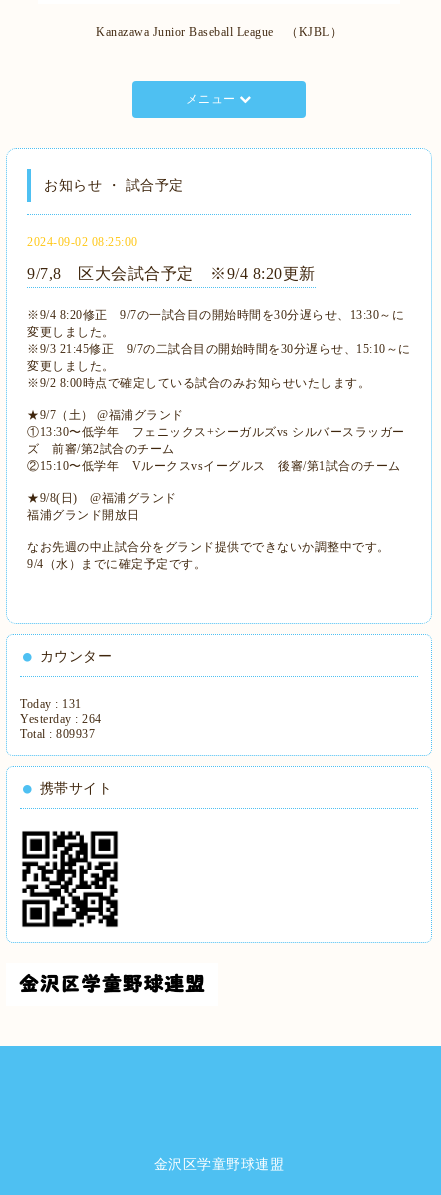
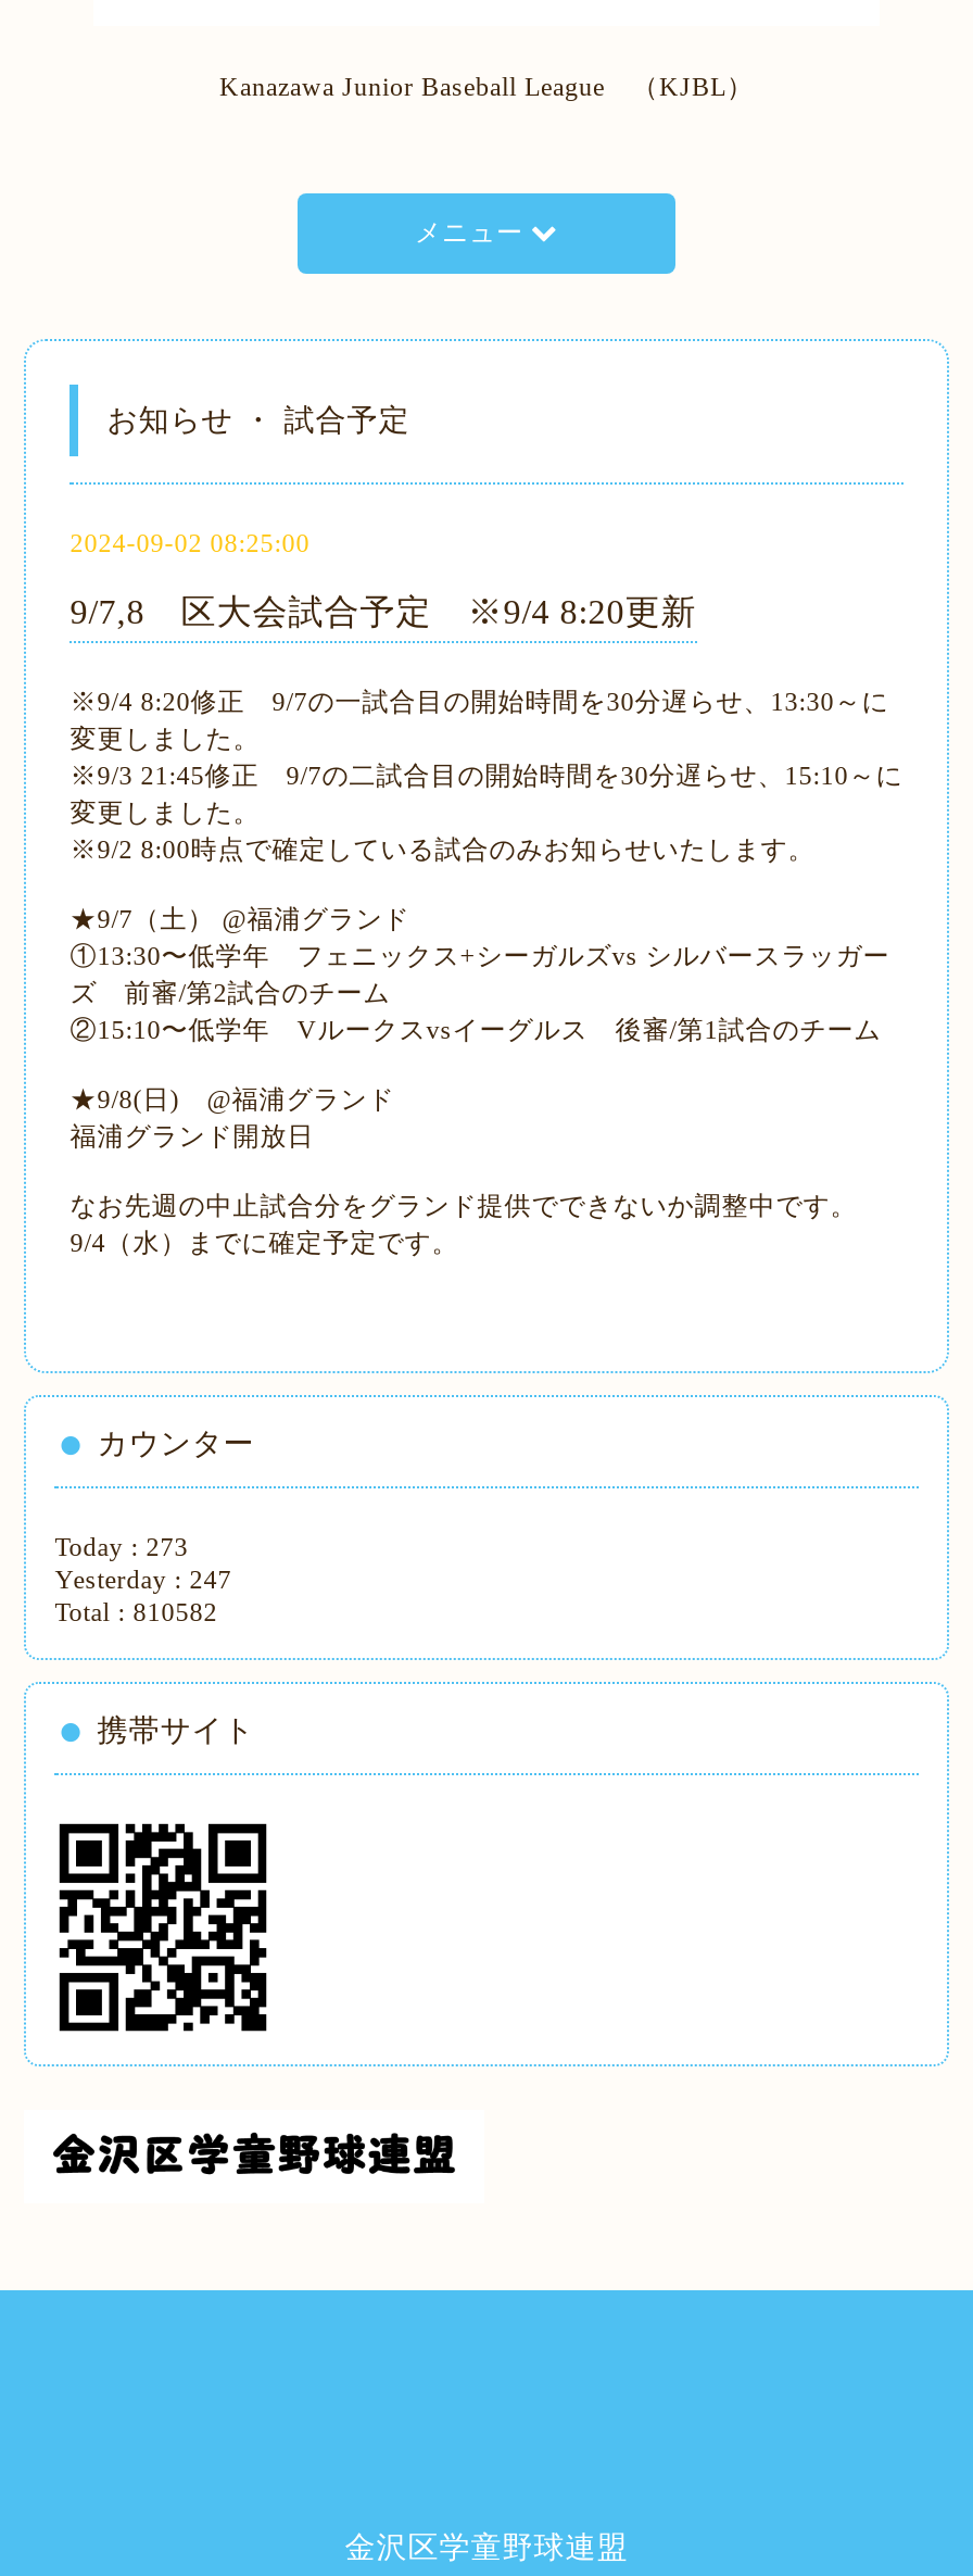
- Today : 131
+ Today : 273

- Yesterday : 264
+ Yesterday : 247

- Total : 809937
+ Total : 810582
